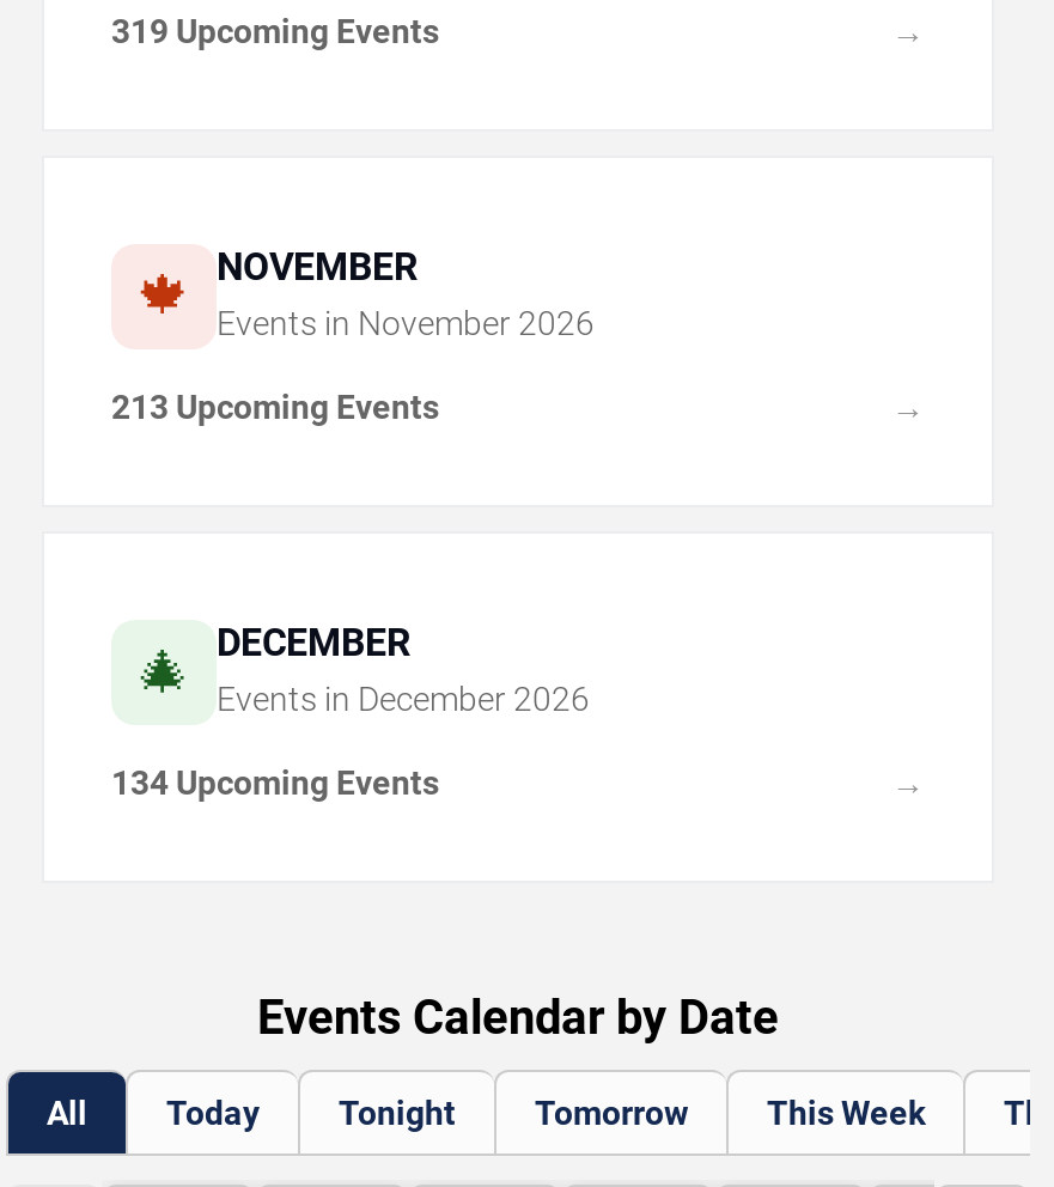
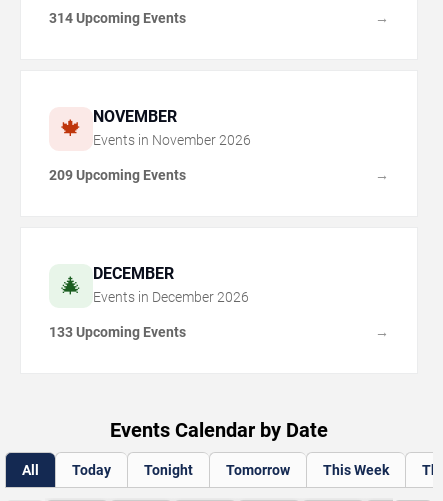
- 319 Upcoming Events
+ 314 Upcoming Events

- 213 Upcoming Events
+ 209 Upcoming Events

- 134 Upcoming Events
+ 133 Upcoming Events
